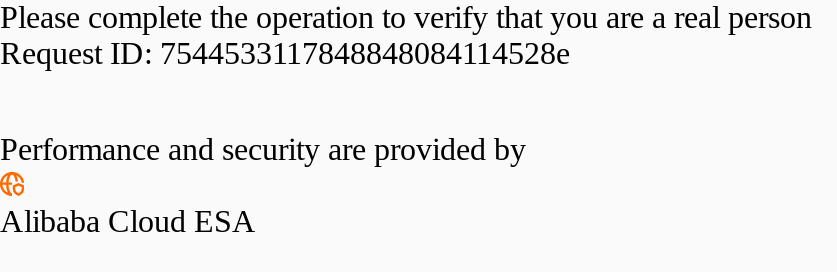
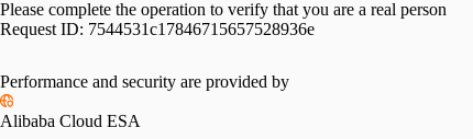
- Request ID: 7544533117848848084114528e
+ Request ID: 7544531c17846715657528936e
